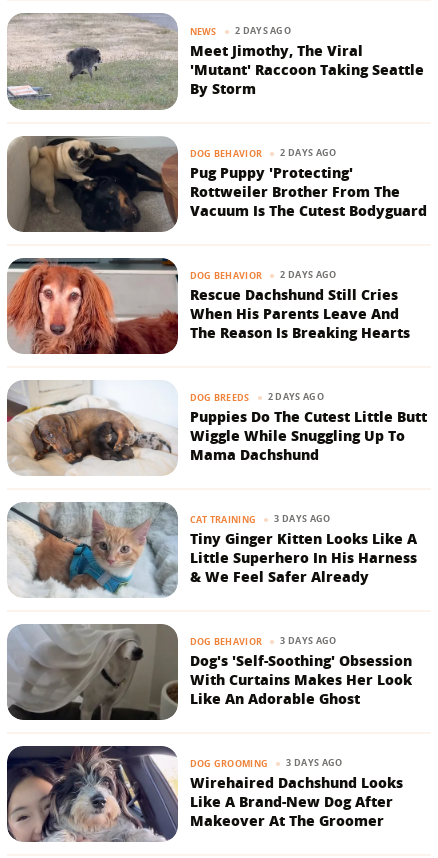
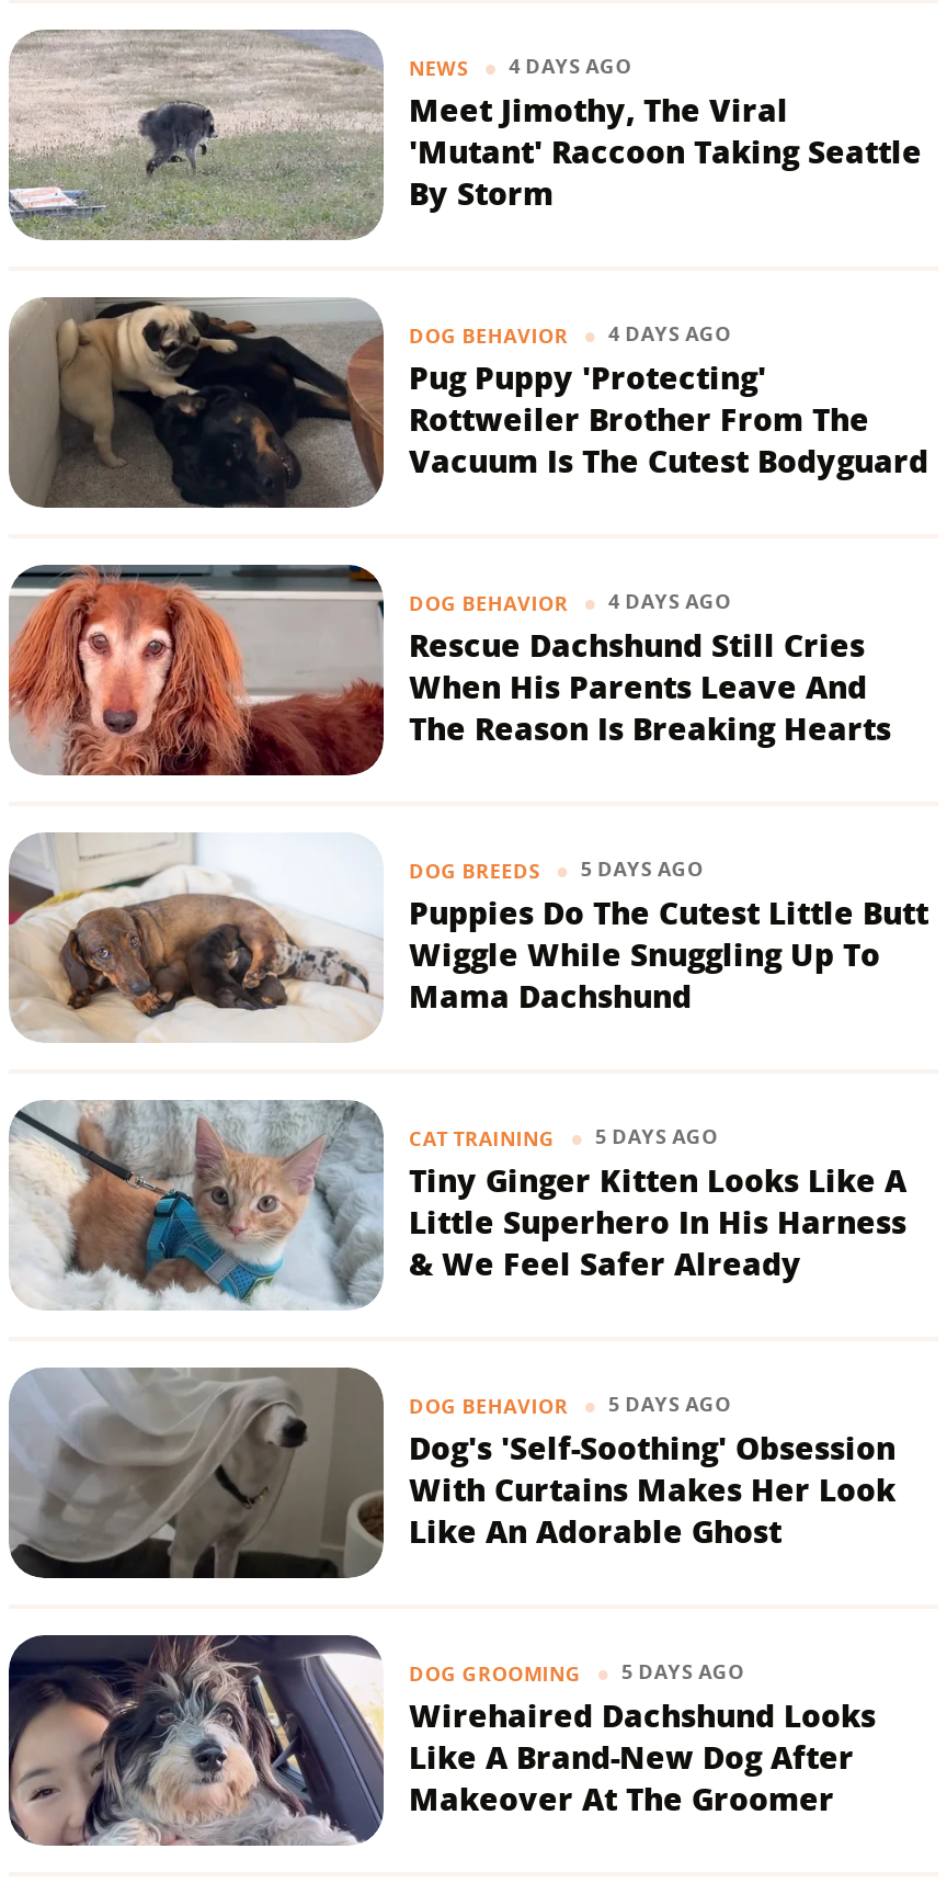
- NEWS 2 DAYS AGO
+ NEWS 4 DAYS AGO

- DOG BEHAVIOR 2 DAYS AGO
+ DOG BEHAVIOR 4 DAYS AGO

- DOG BEHAVIOR 2 DAYS AGO
+ DOG BEHAVIOR 4 DAYS AGO

- DOG BREEDS 2 DAYS AGO
+ DOG BREEDS 5 DAYS AGO

- CAT TRAINING 3 DAYS AGO
+ CAT TRAINING 5 DAYS AGO

- DOG BEHAVIOR 3 DAYS AGO
+ DOG BEHAVIOR 5 DAYS AGO

- DOG GROOMING 3 DAYS AGO
+ DOG GROOMING 5 DAYS AGO
